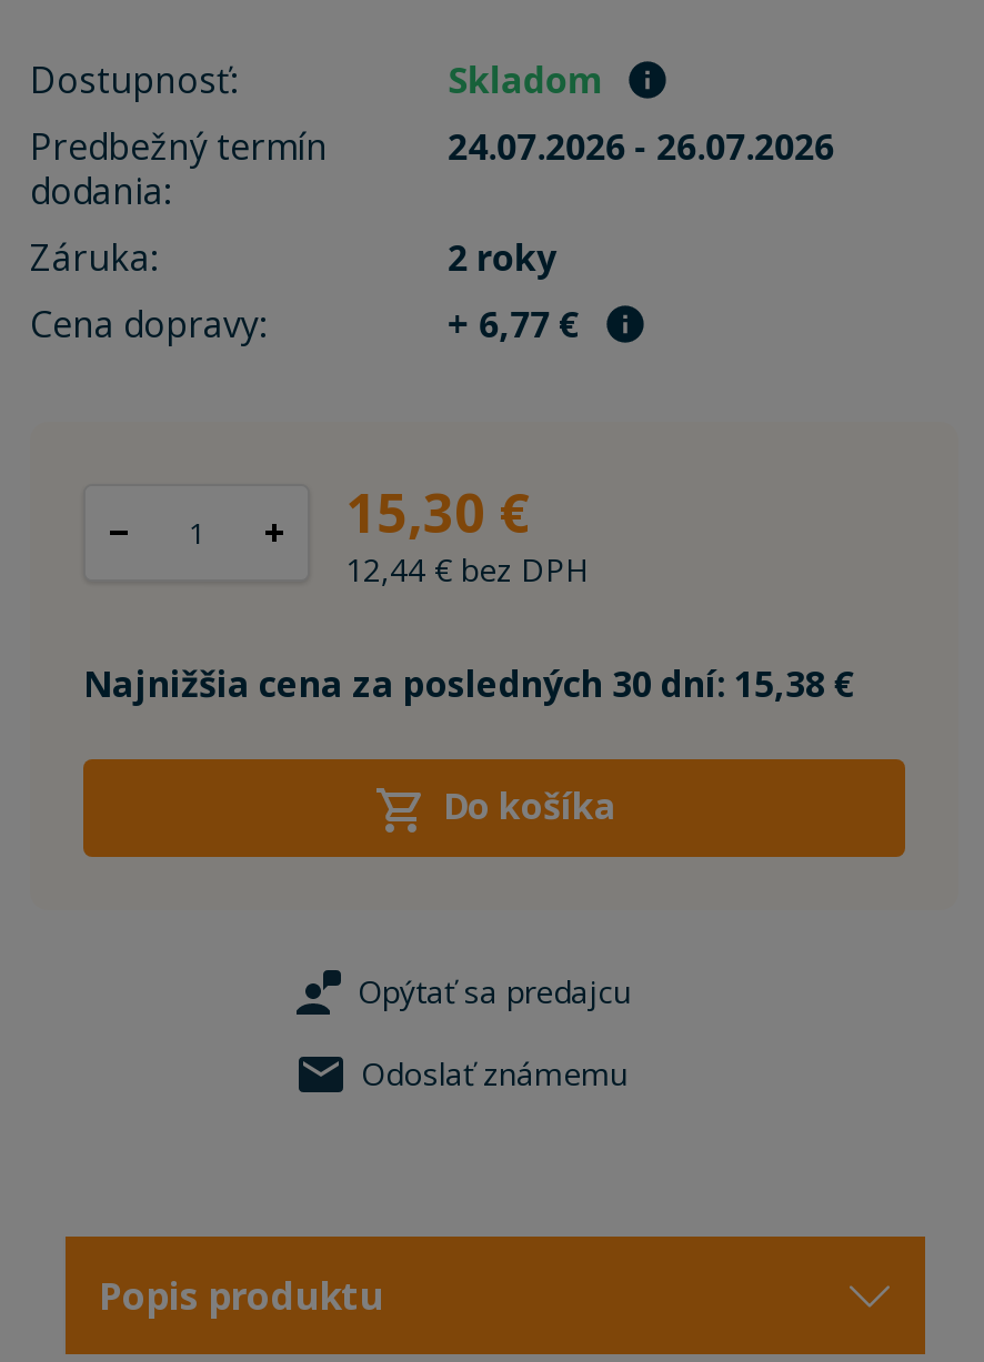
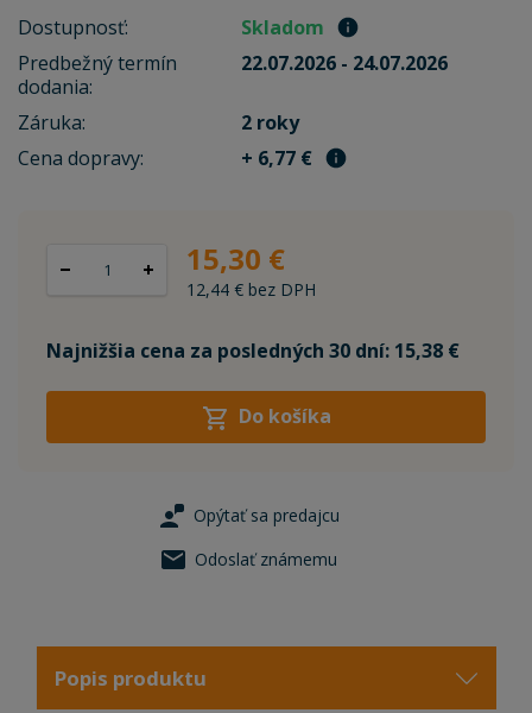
- 24.07.2026 - 26.07.2026
+ 22.07.2026 - 24.07.2026
